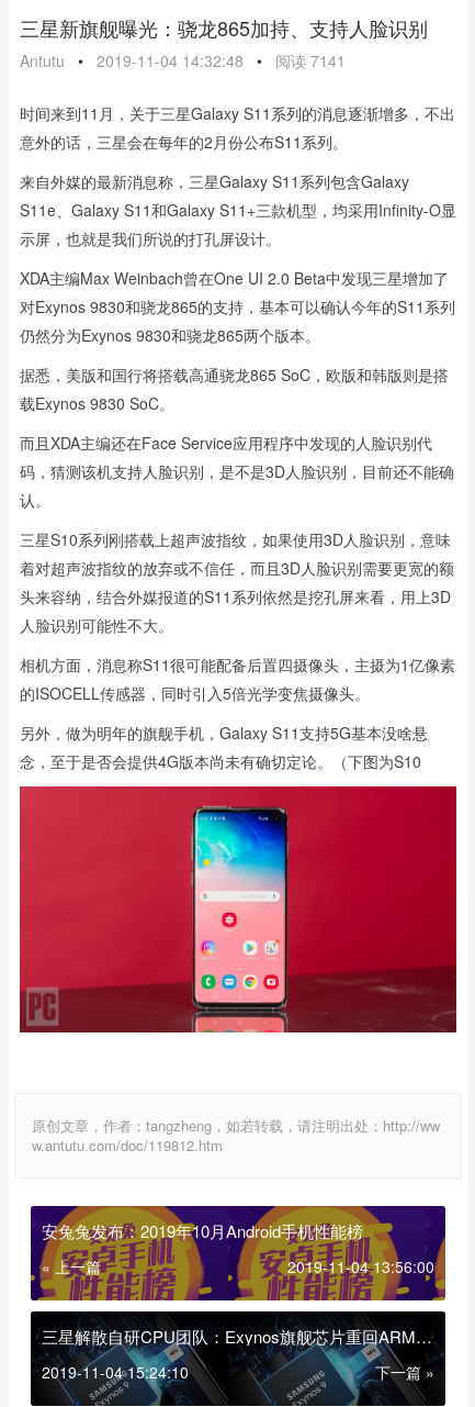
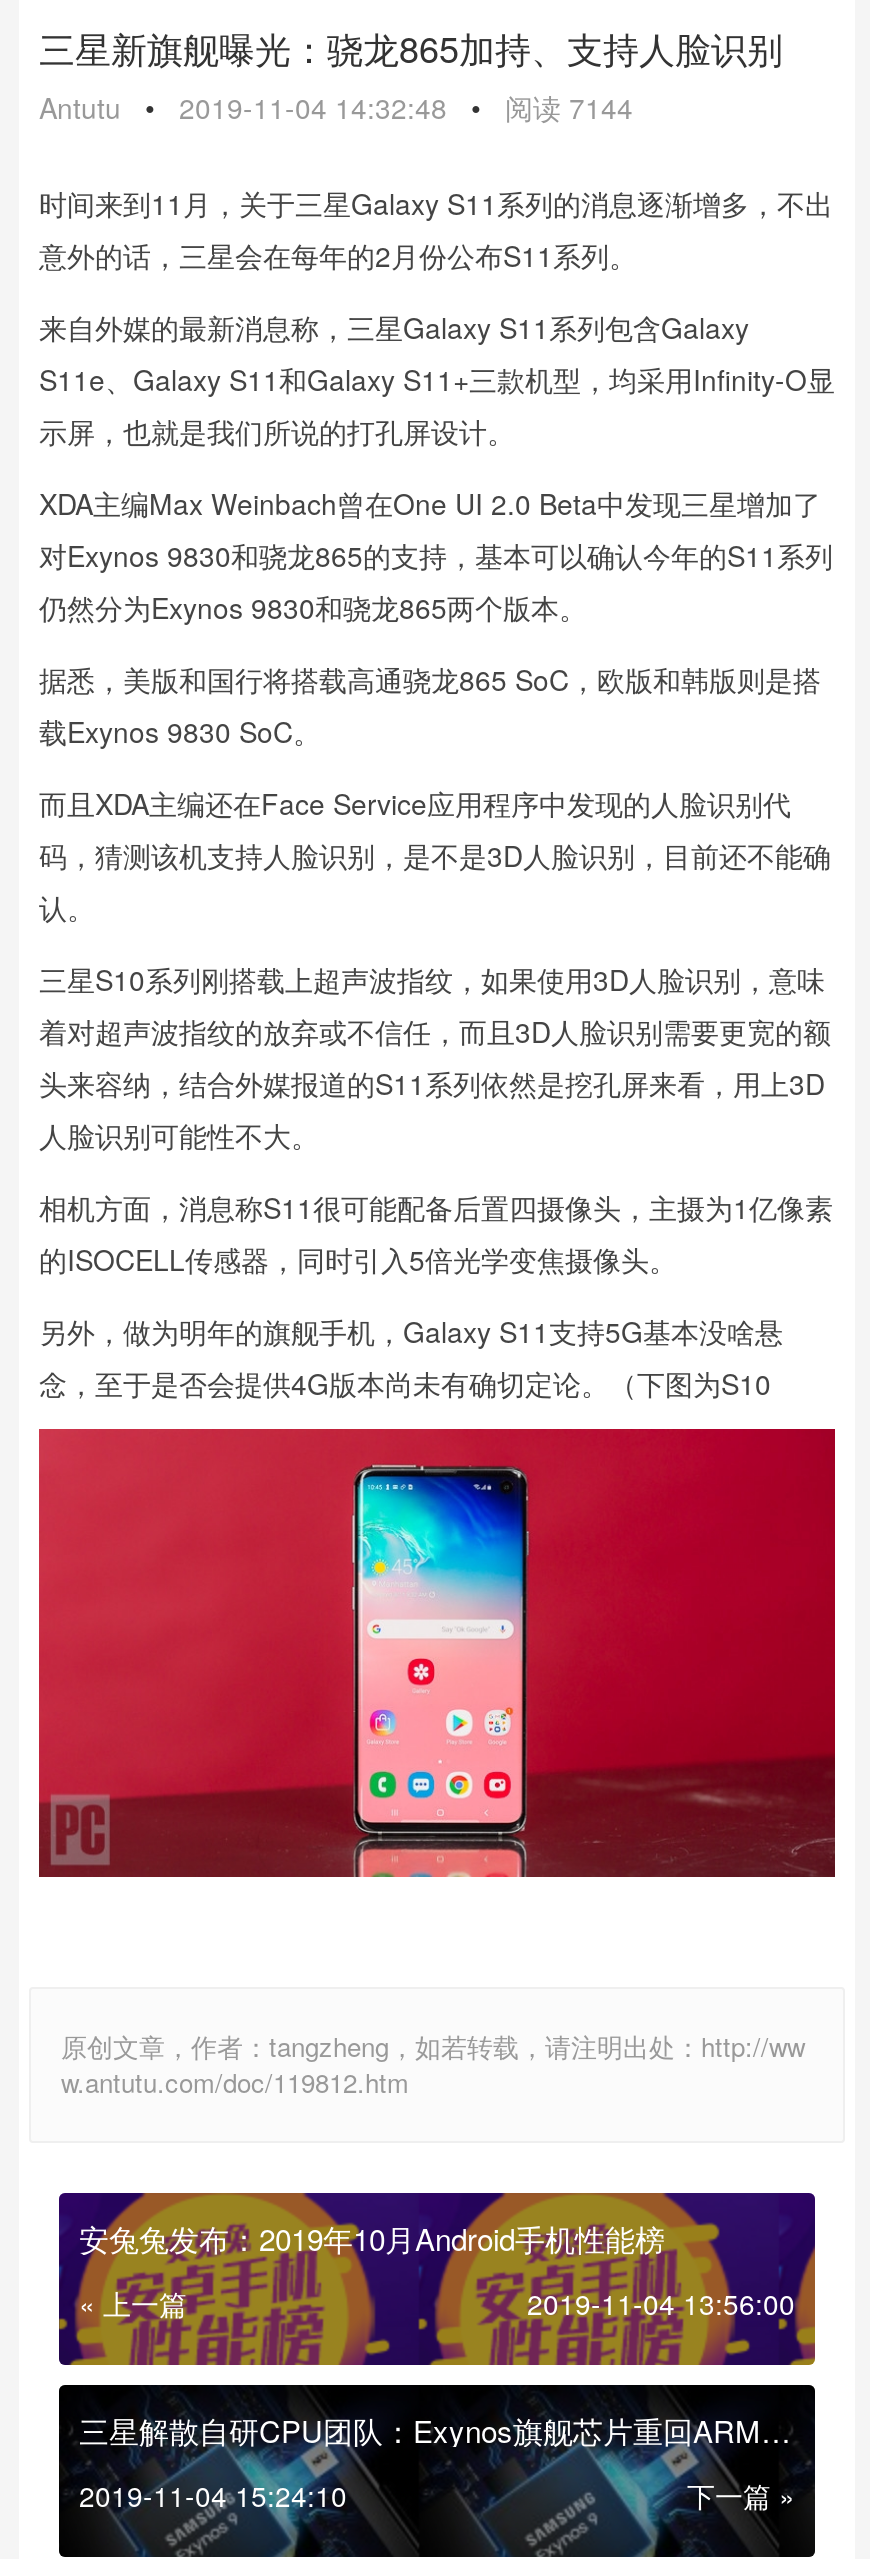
- Antutu • 2019-11-04 14:32:48 • 阅读7141
+ Antutu • 2019-11-04 14:32:48 • 阅读7144
